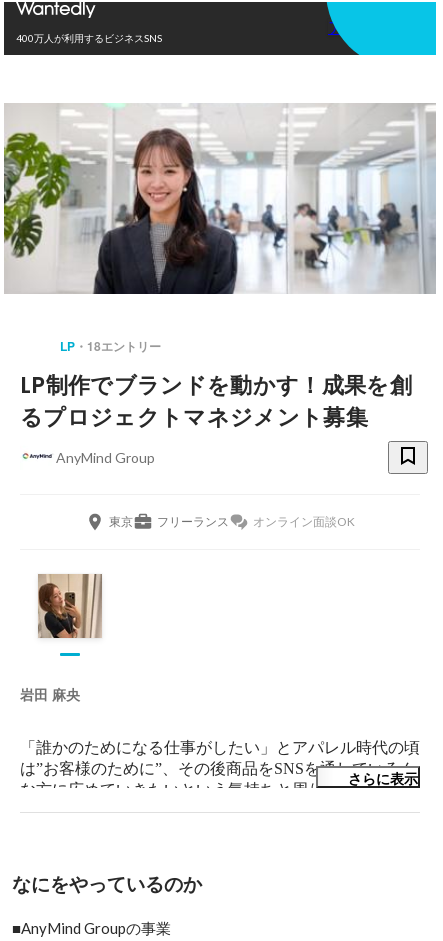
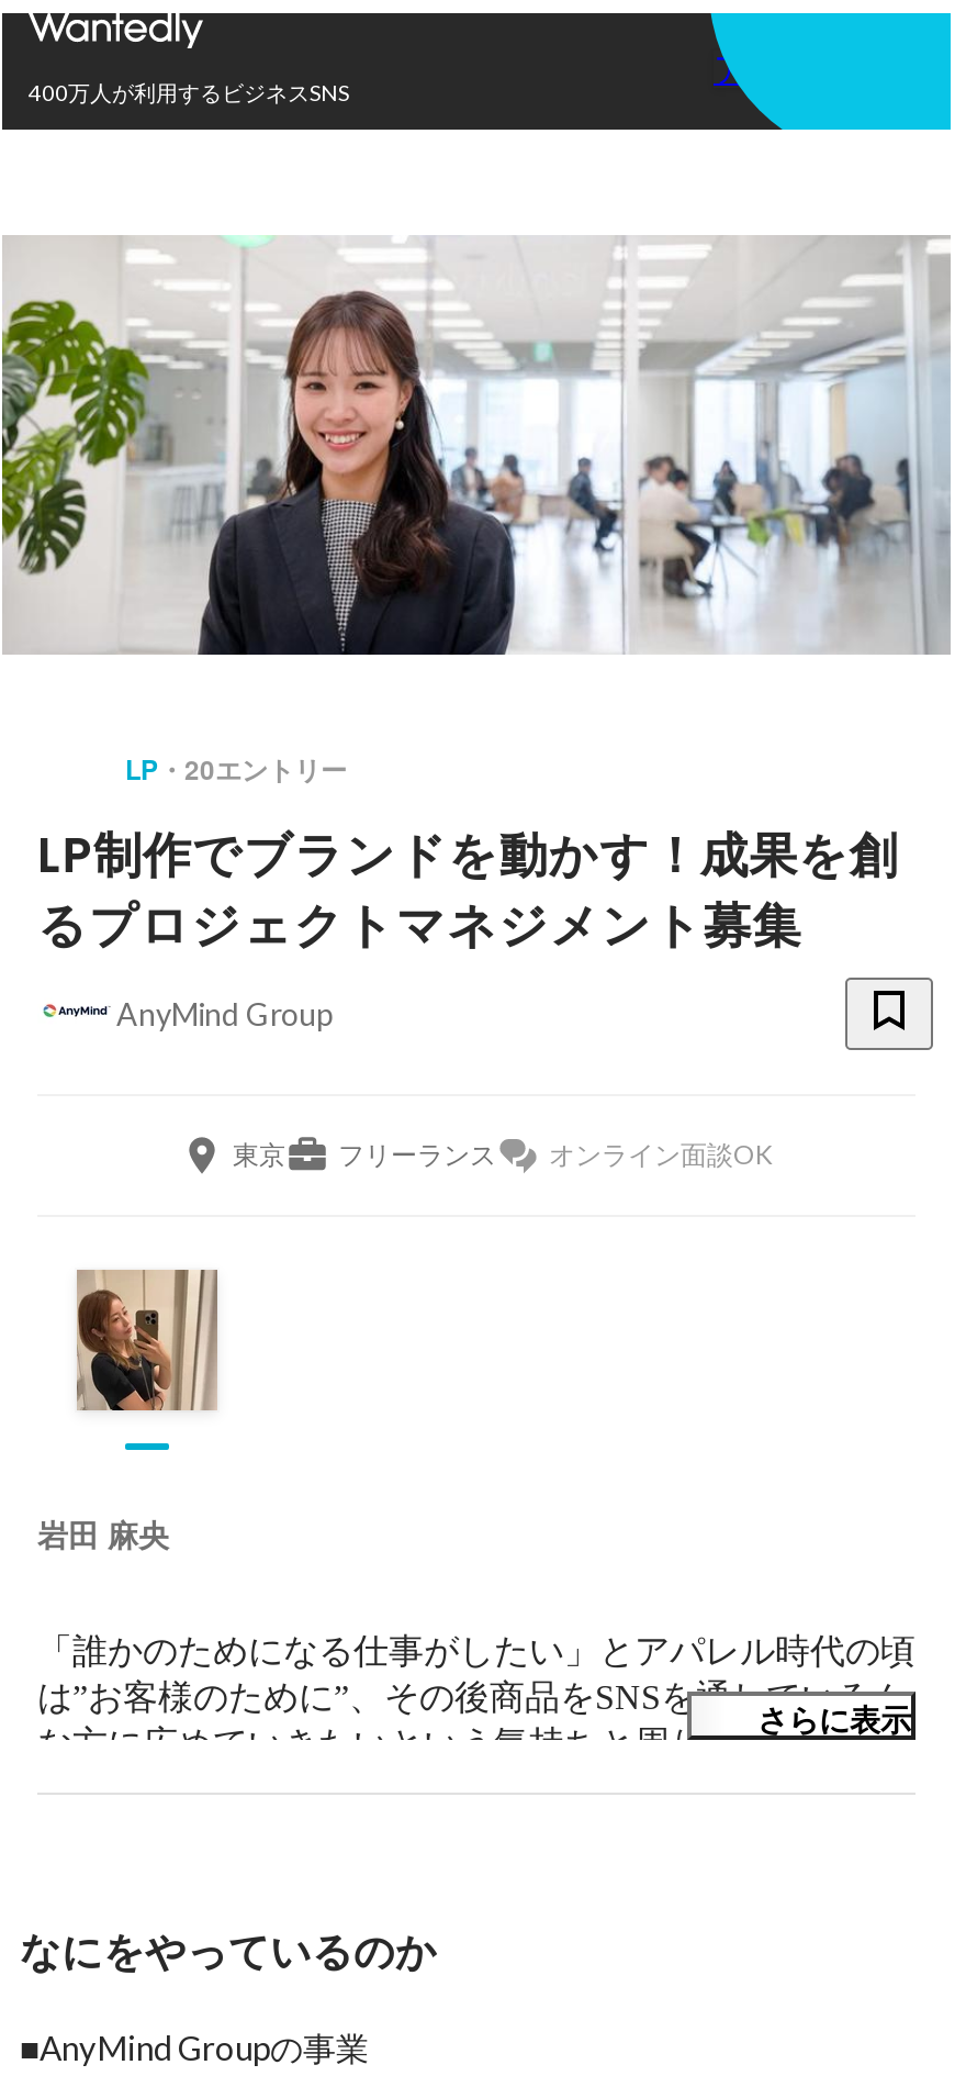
- LP 18エントリー
+ LP 20エントリー
